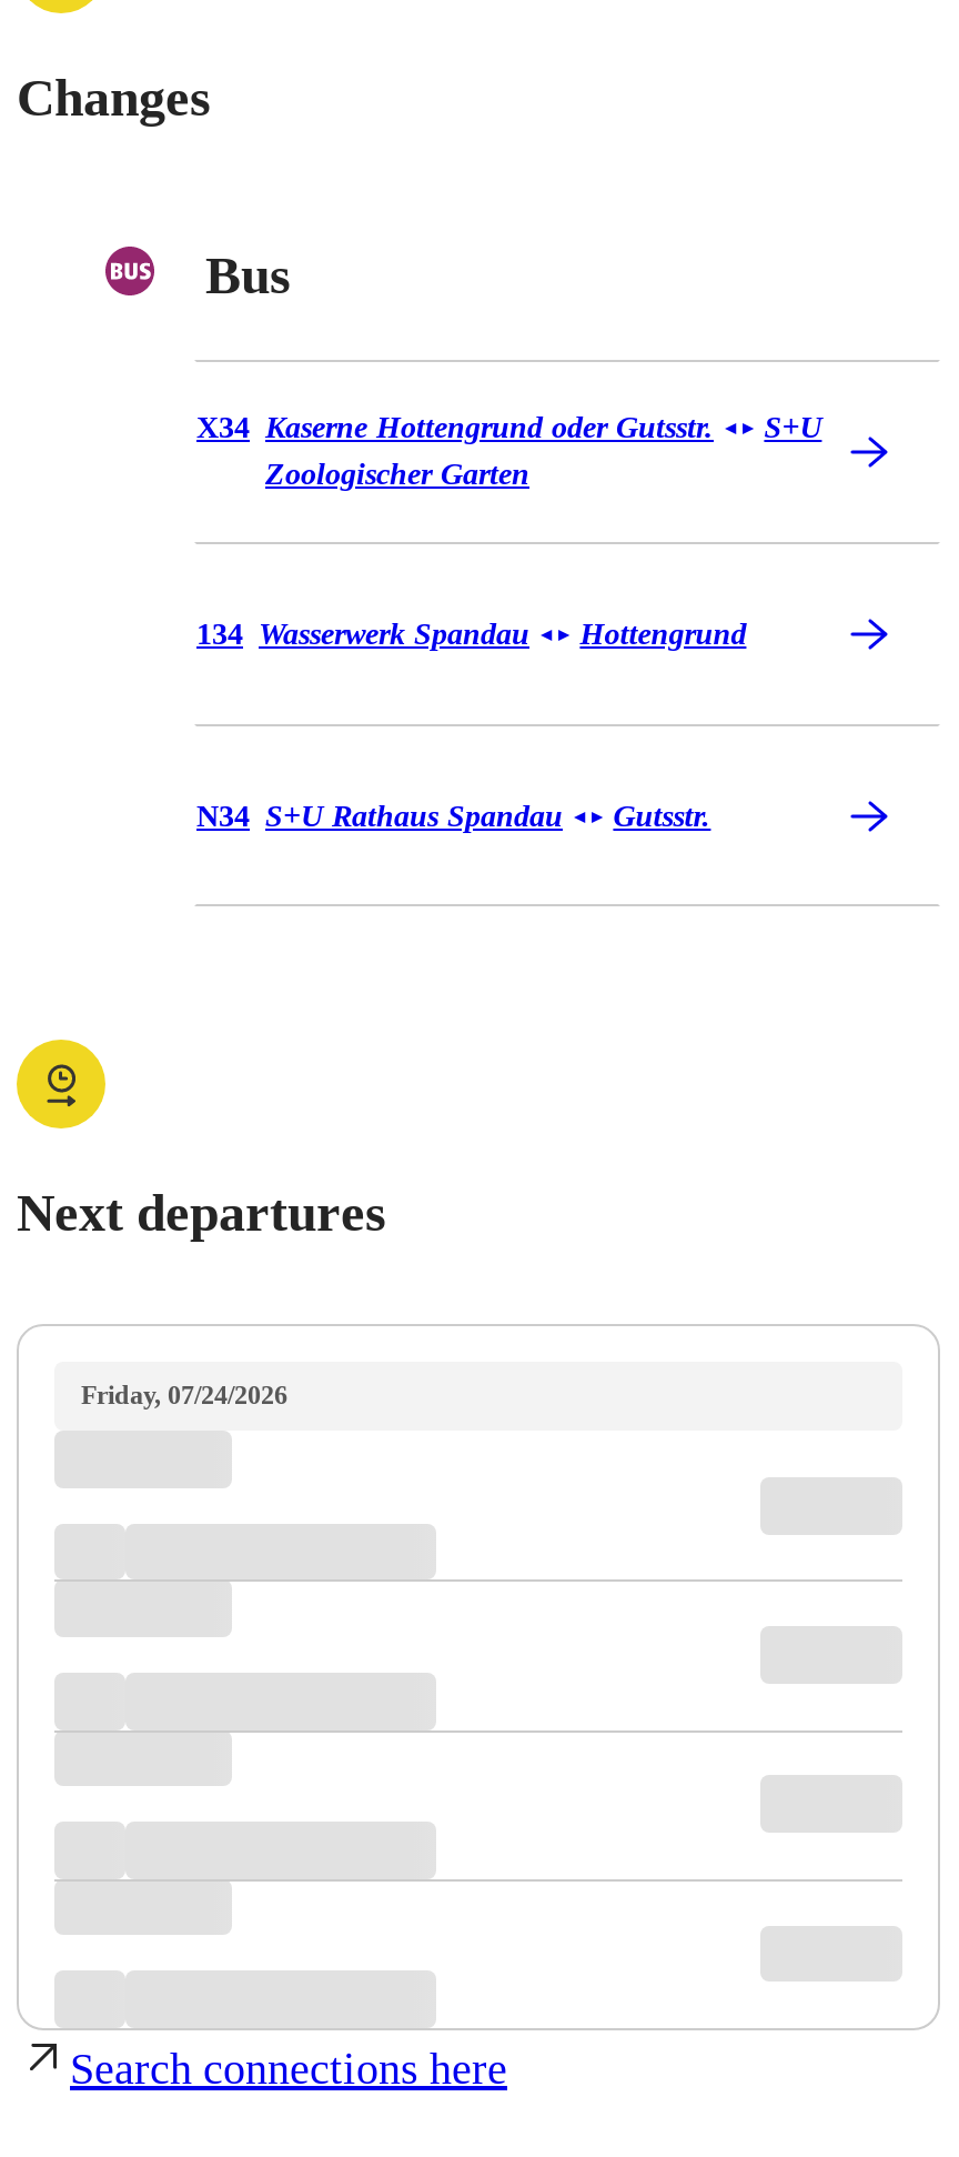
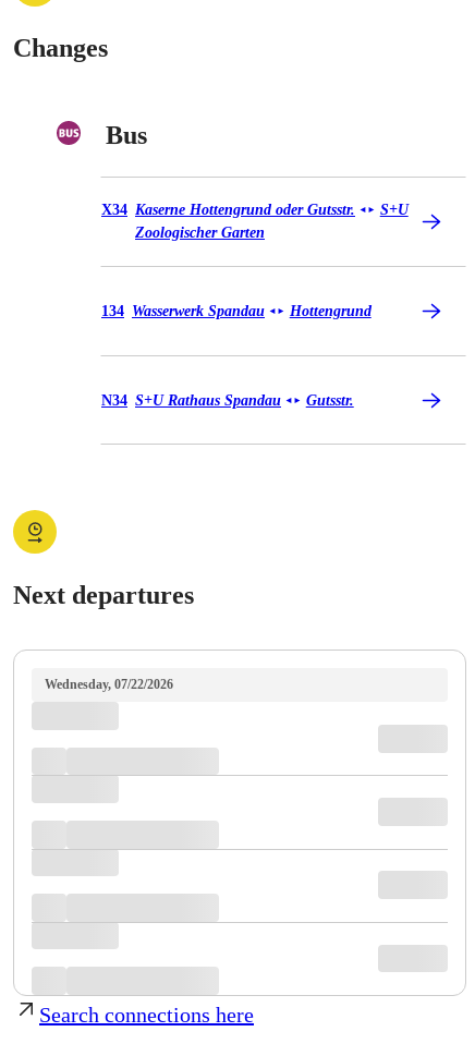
- Friday, 07/24/2026
+ Wednesday, 07/22/2026
